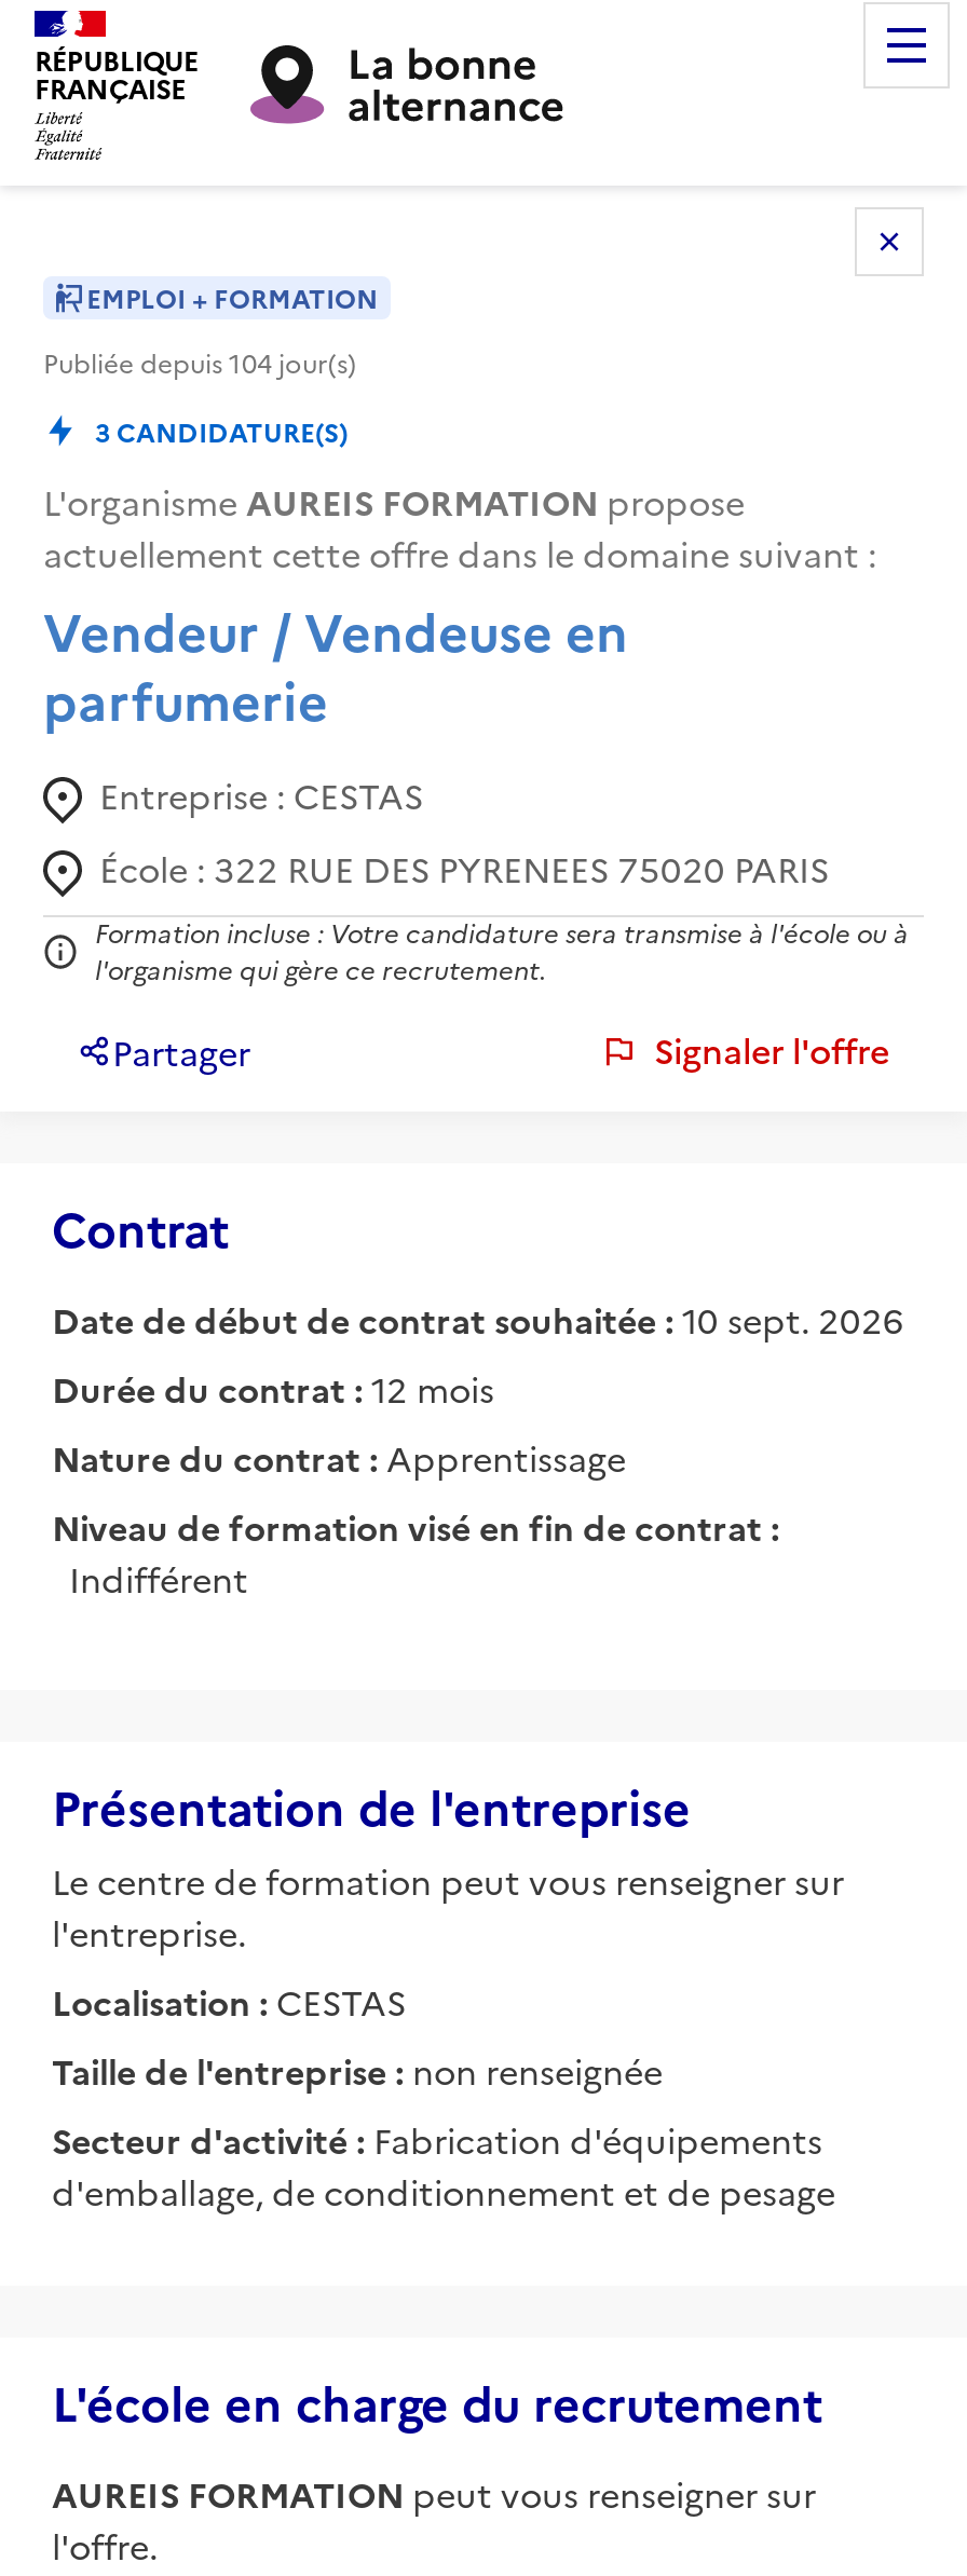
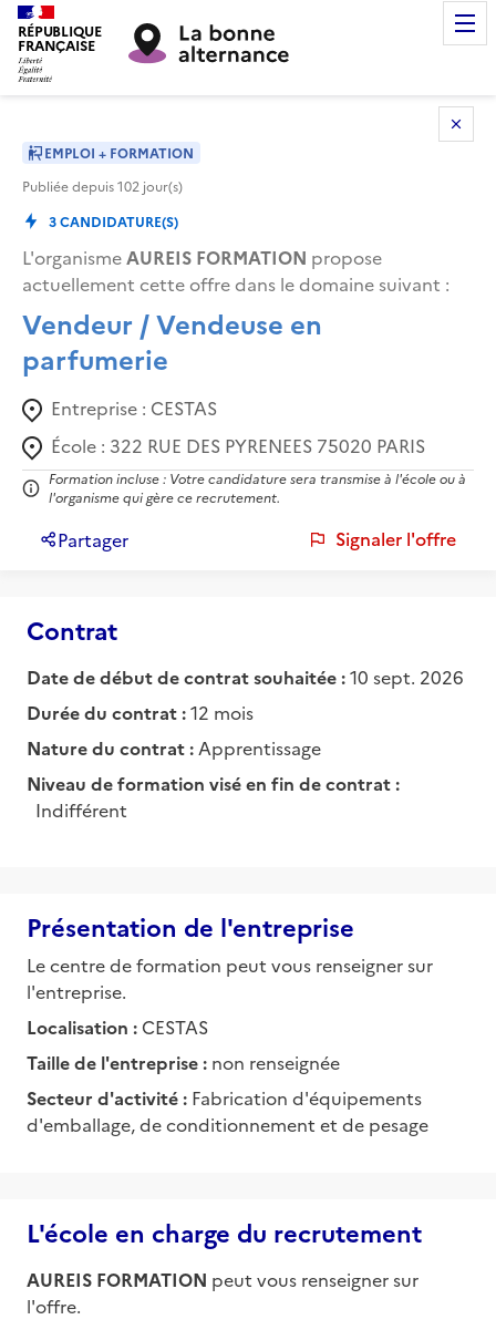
- Publiée depuis 104 jour(s)
+ Publiée depuis 102 jour(s)
